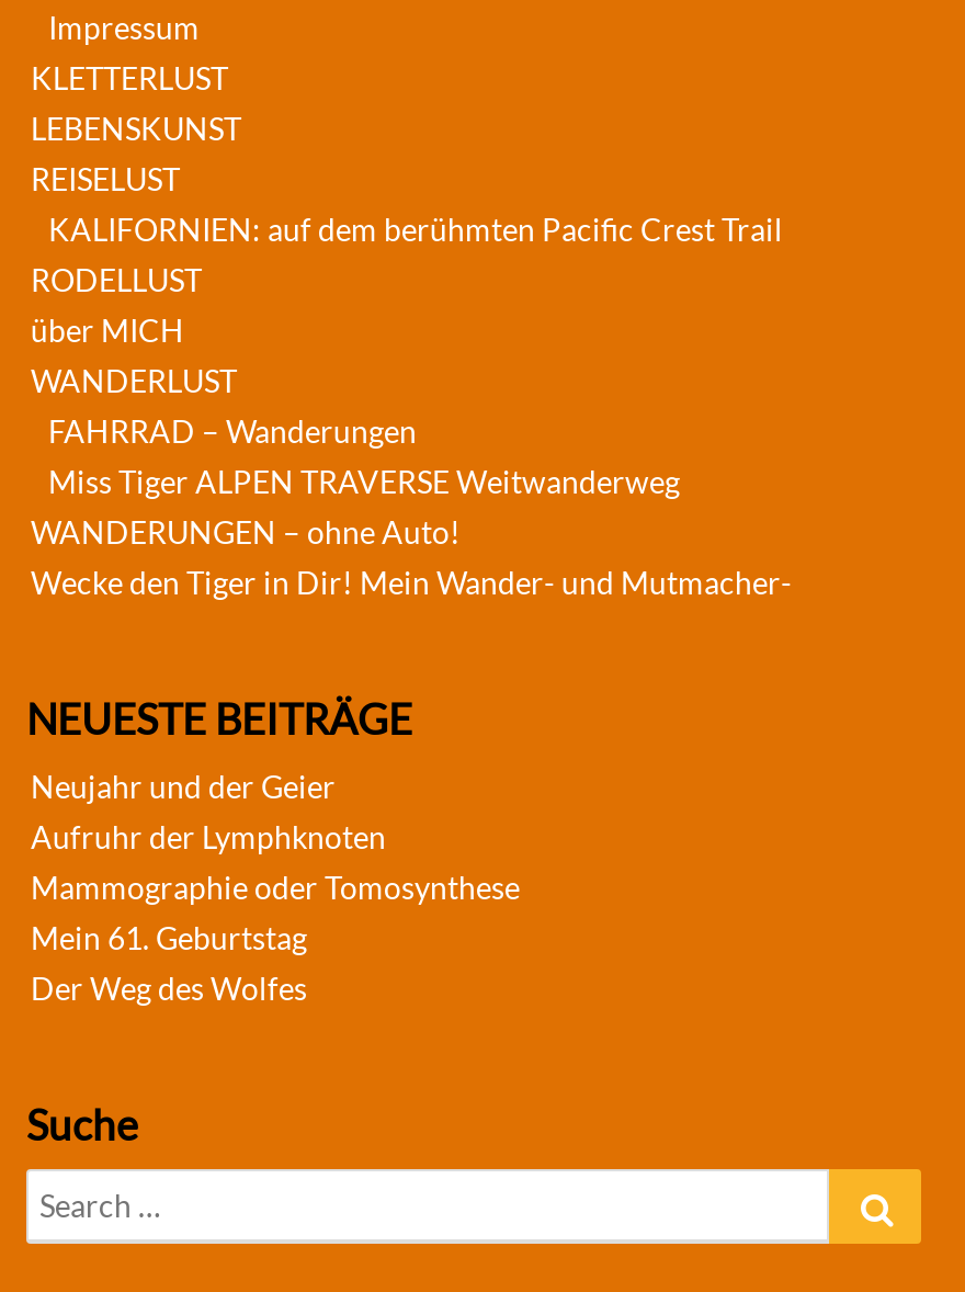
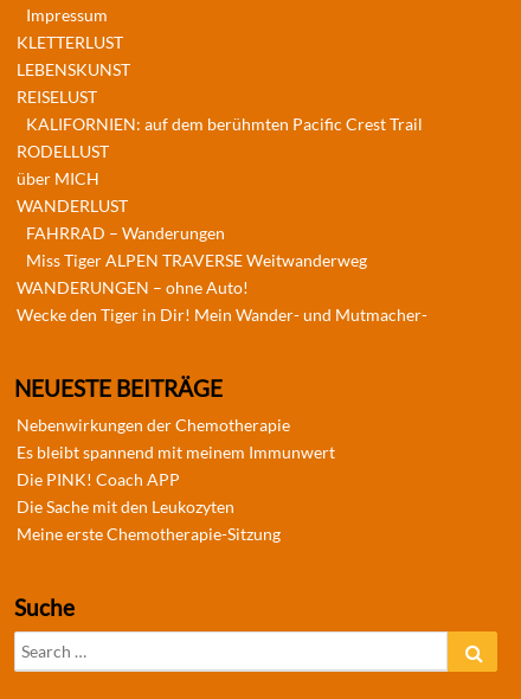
- Neujahr und der Geier
- Aufruhr der Lymphknoten
- Mammographie oder Tomosynthese
- Mein 61. Geburtstag
- Der Weg des Wolfes
+ Nebenwirkungen der Chemotherapie
+ Es bleibt spannend mit meinem Immunwert
+ Die PINK! Coach APP
+ Die Sache mit den Leukozyten
+ Meine erste Chemotherapie-Sitzung
